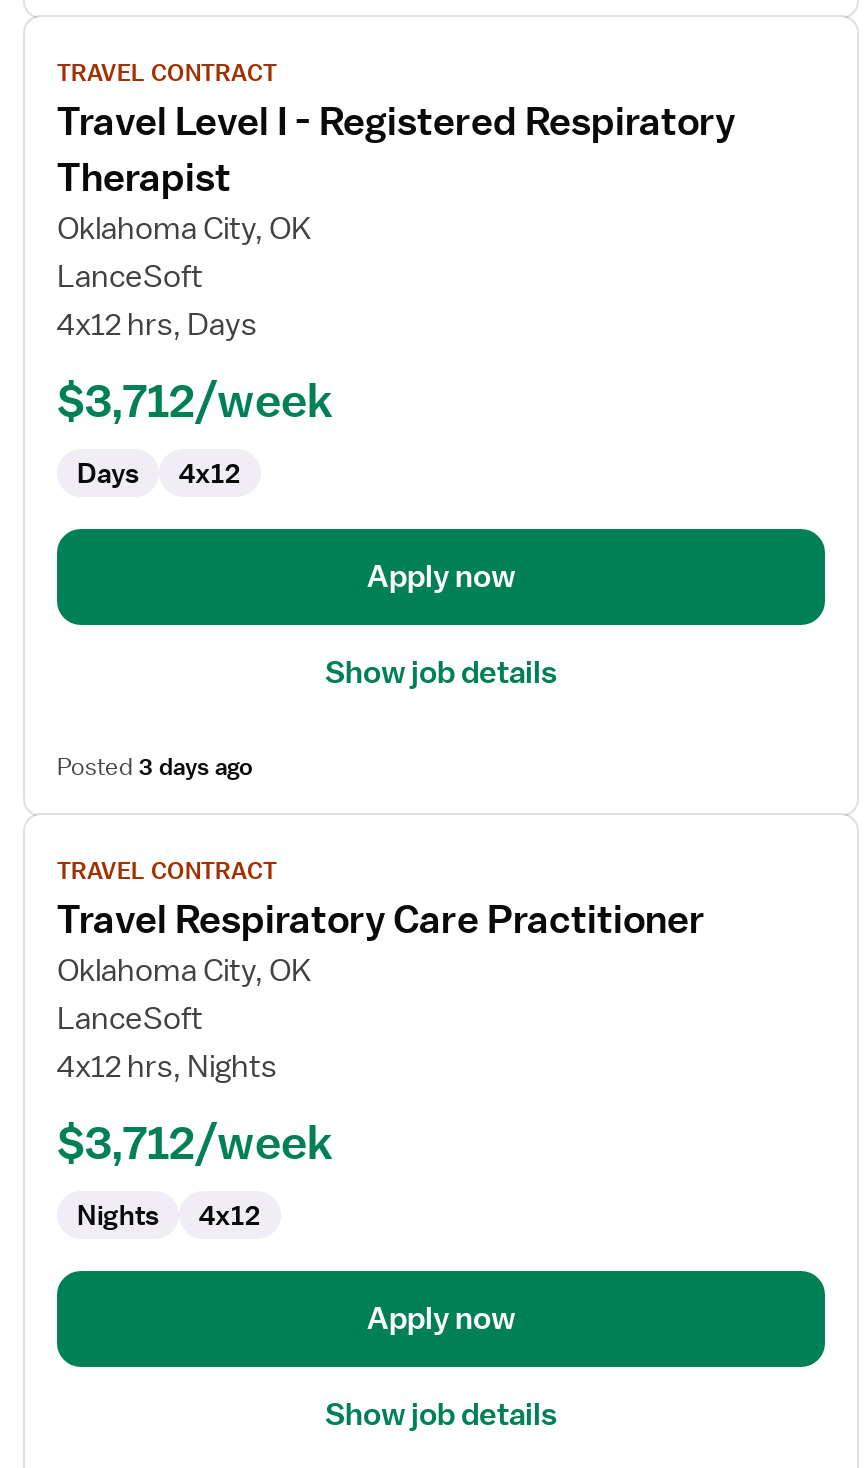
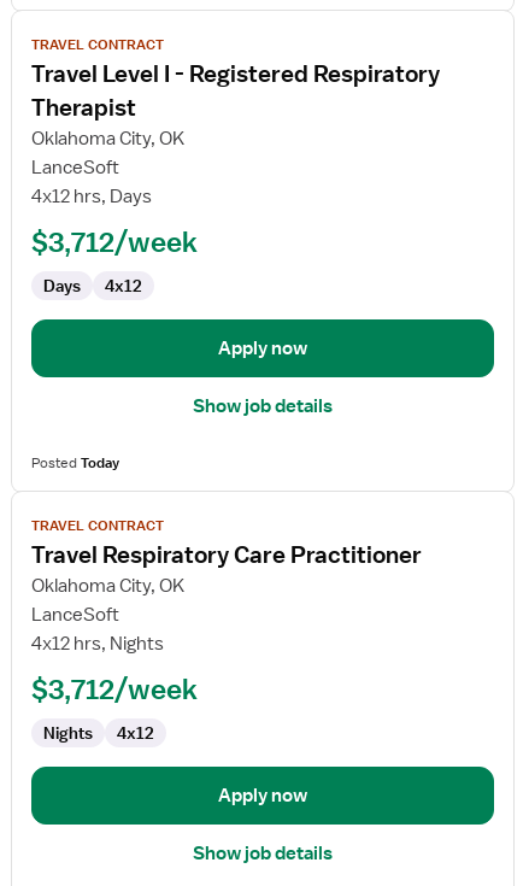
- Posted 3 days ago
+ Posted Today
